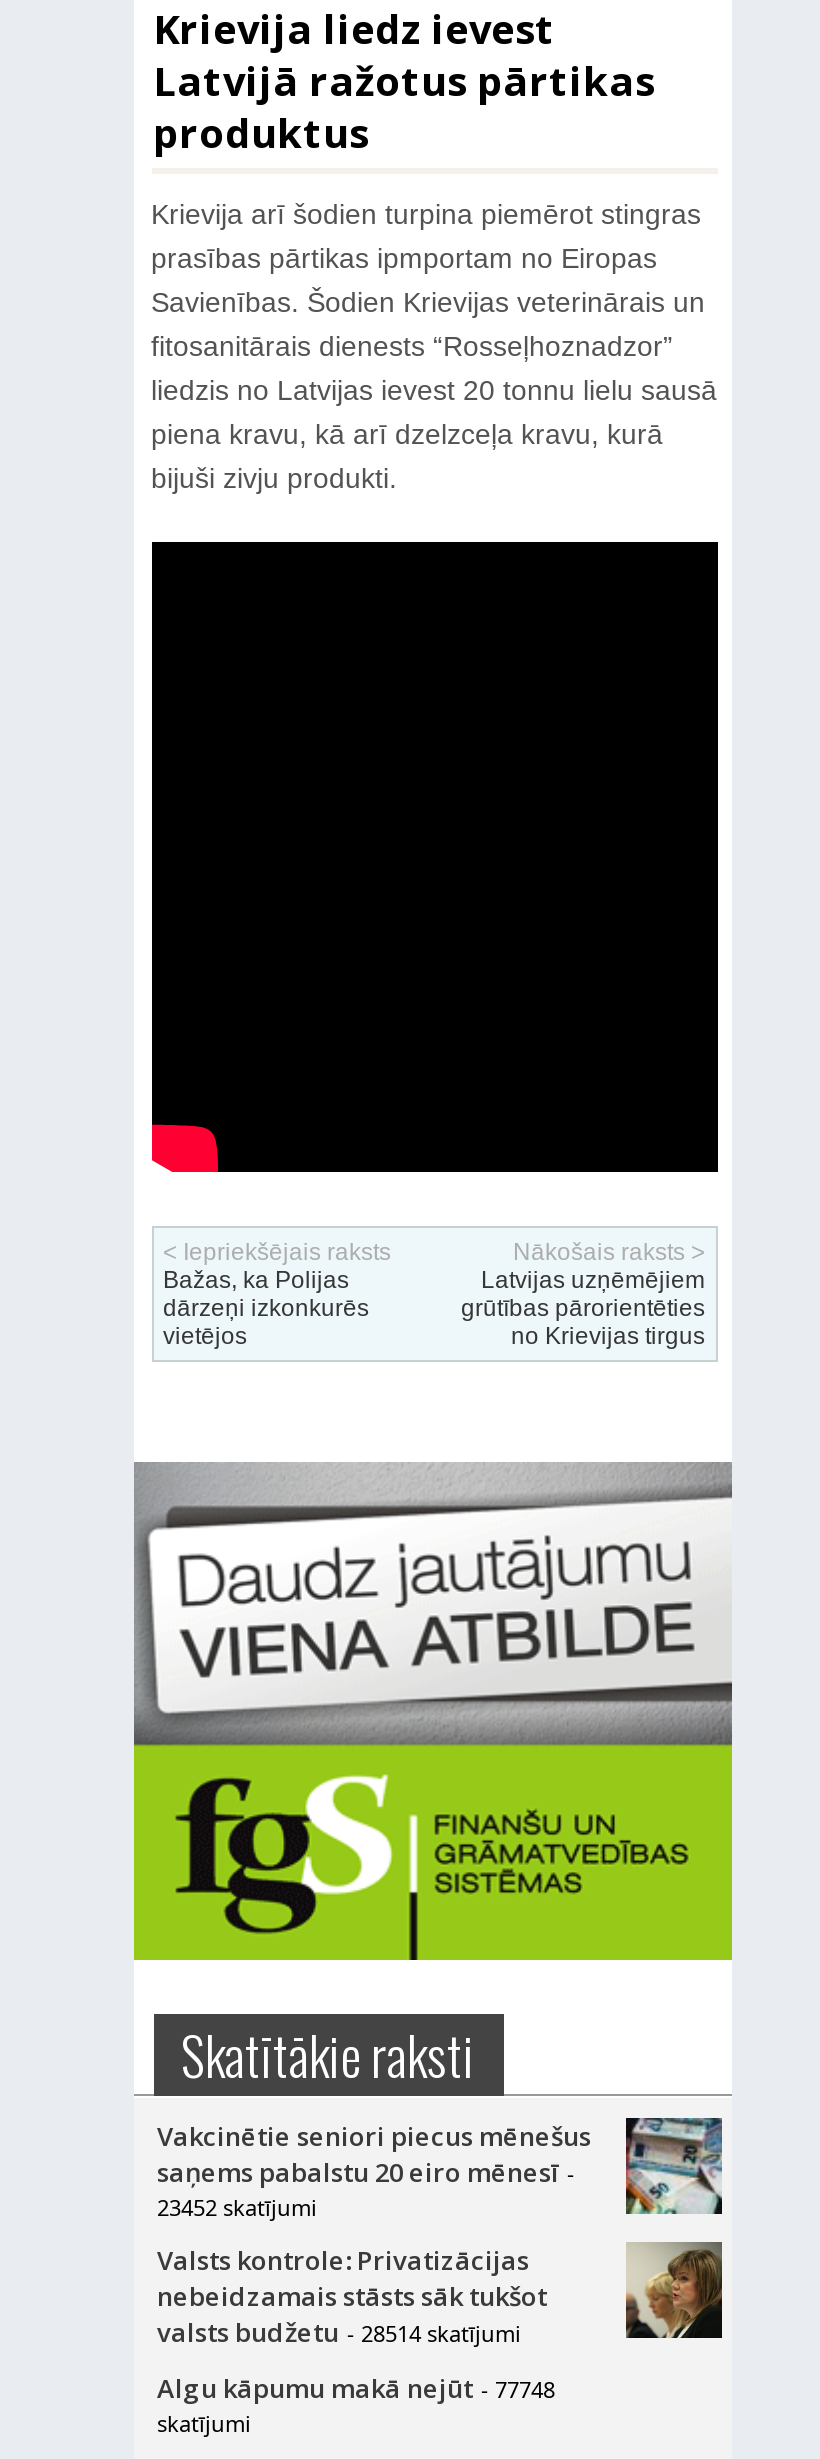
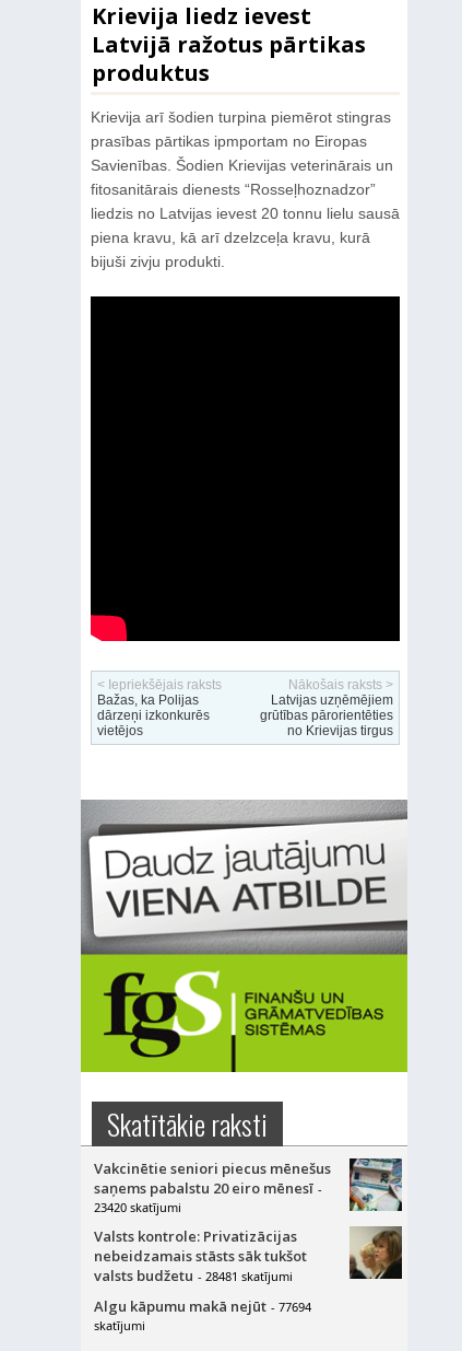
- 23452 skatījumi
+ 23420 skatījumi

- valsts budžetu - 28514 skatījumi
+ valsts budžetu - 28481 skatījumi

- Algu kāpumu makā nejūt - 77748
+ Algu kāpumu makā nejūt - 77694
